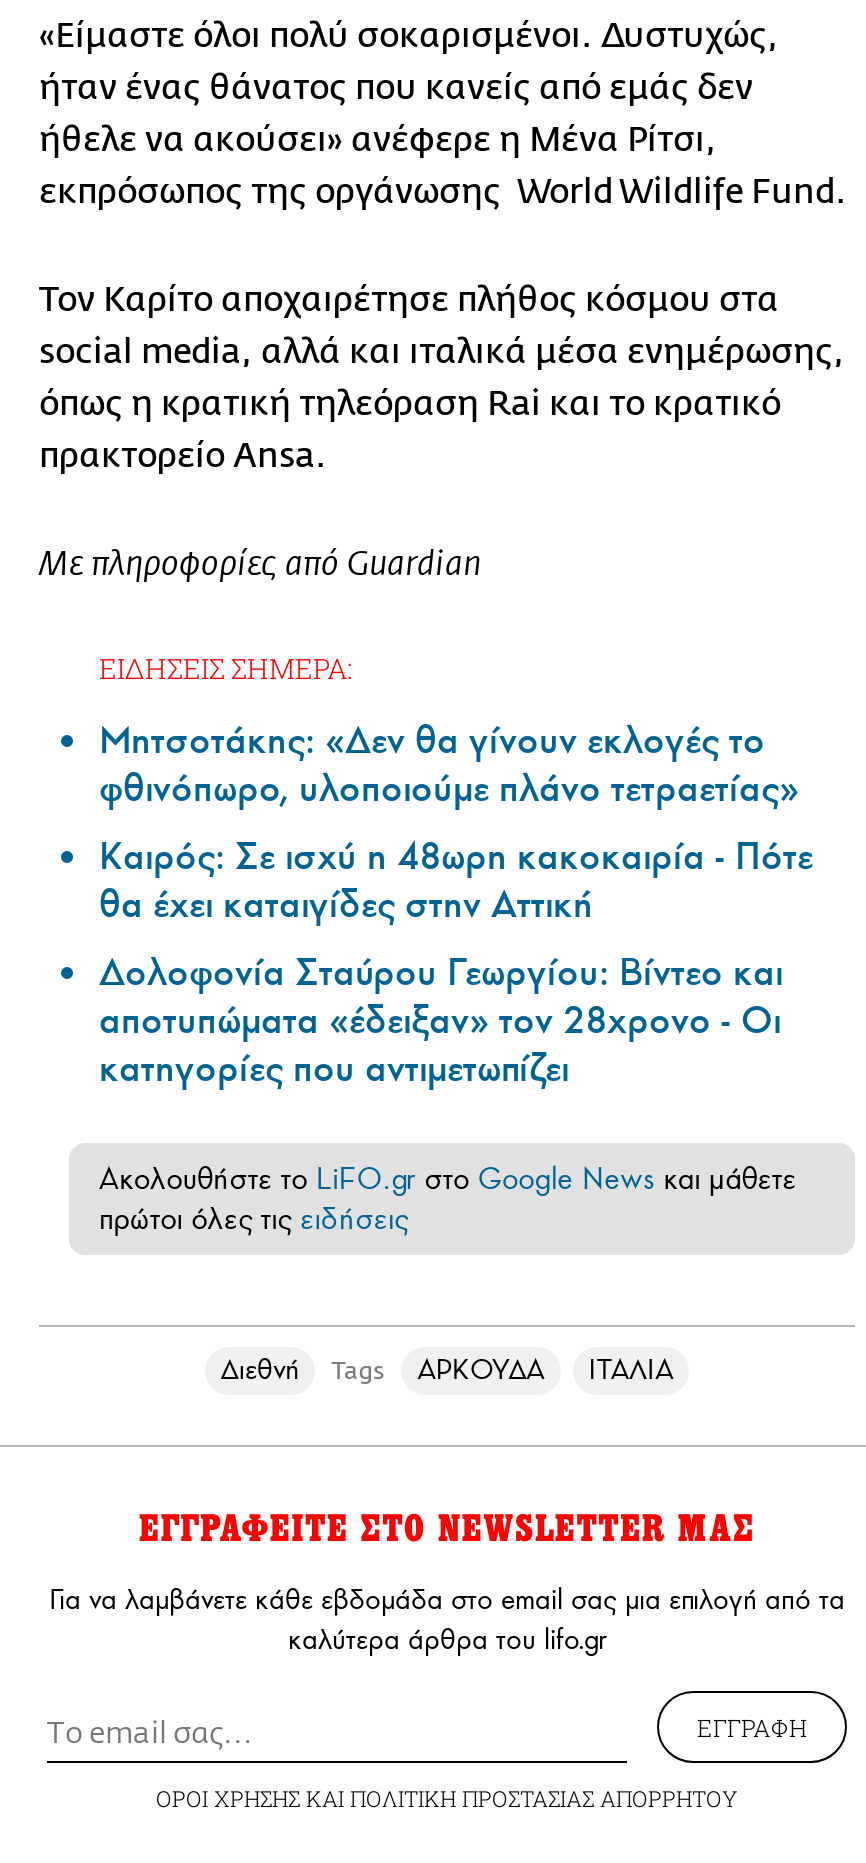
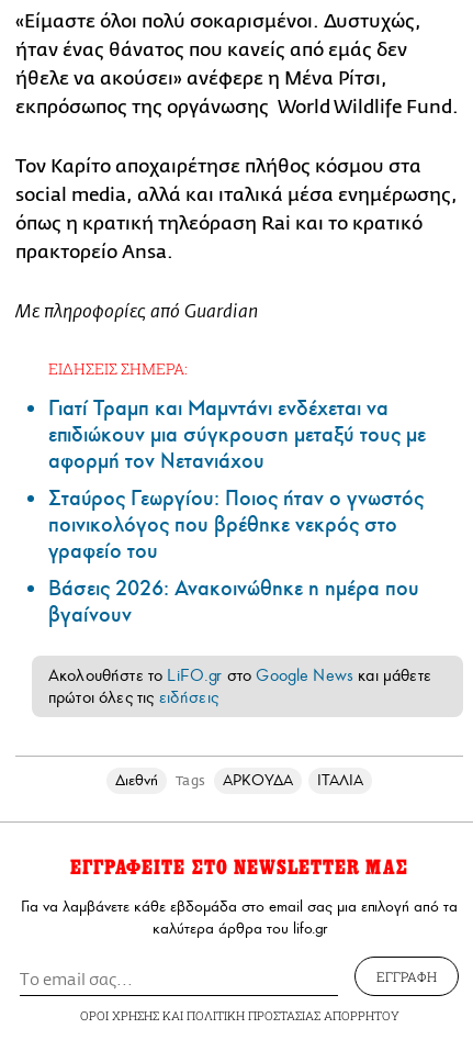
- Μητσοτάκης: «Δεν θα γίνουν εκλογές το
- φθινόπωρο, υλοποιούμε πλάνο τετραετίας»
- Καιρός: Σε ισχύ η 48ωρη κακοκαιρία - Πότε
- θα έχει καταιγίδες στην Αττική
- Δολοφονία Σταύρου Γεωργίου: Βίντεο και
- αποτυπώματα «έδειξαν» τον 28χρονο - Οι
- κατηγορίες που αντιμετωπίζει
+ Γιατί Τραμπ και Μαμντάνι ενδέχεται να
+ επιδιώκουν μια σύγκρουση μεταξύ τους με
+ αφορμή τον Νετανιάχου
+ Σταύρος Γεωργίου: Ποιος ήταν ο γνωστός
+ ποινικολόγος που βρέθηκε νεκρός στο
+ γραφείο του
+ Βάσεις 2026: Ανακοινώθηκε η ημέρα που
+ βγαίνουν
